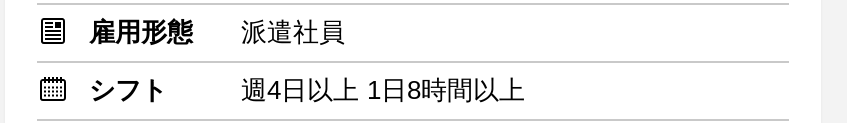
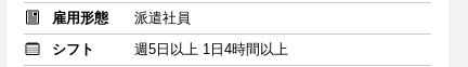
- 週4日以上 1日8時間以上
+ 週5日以上 1日4時間以上
